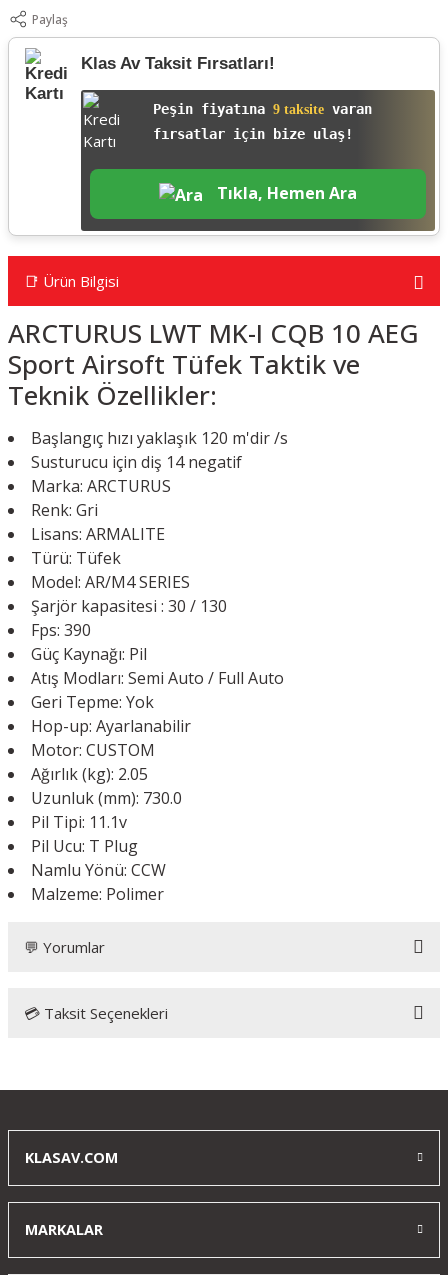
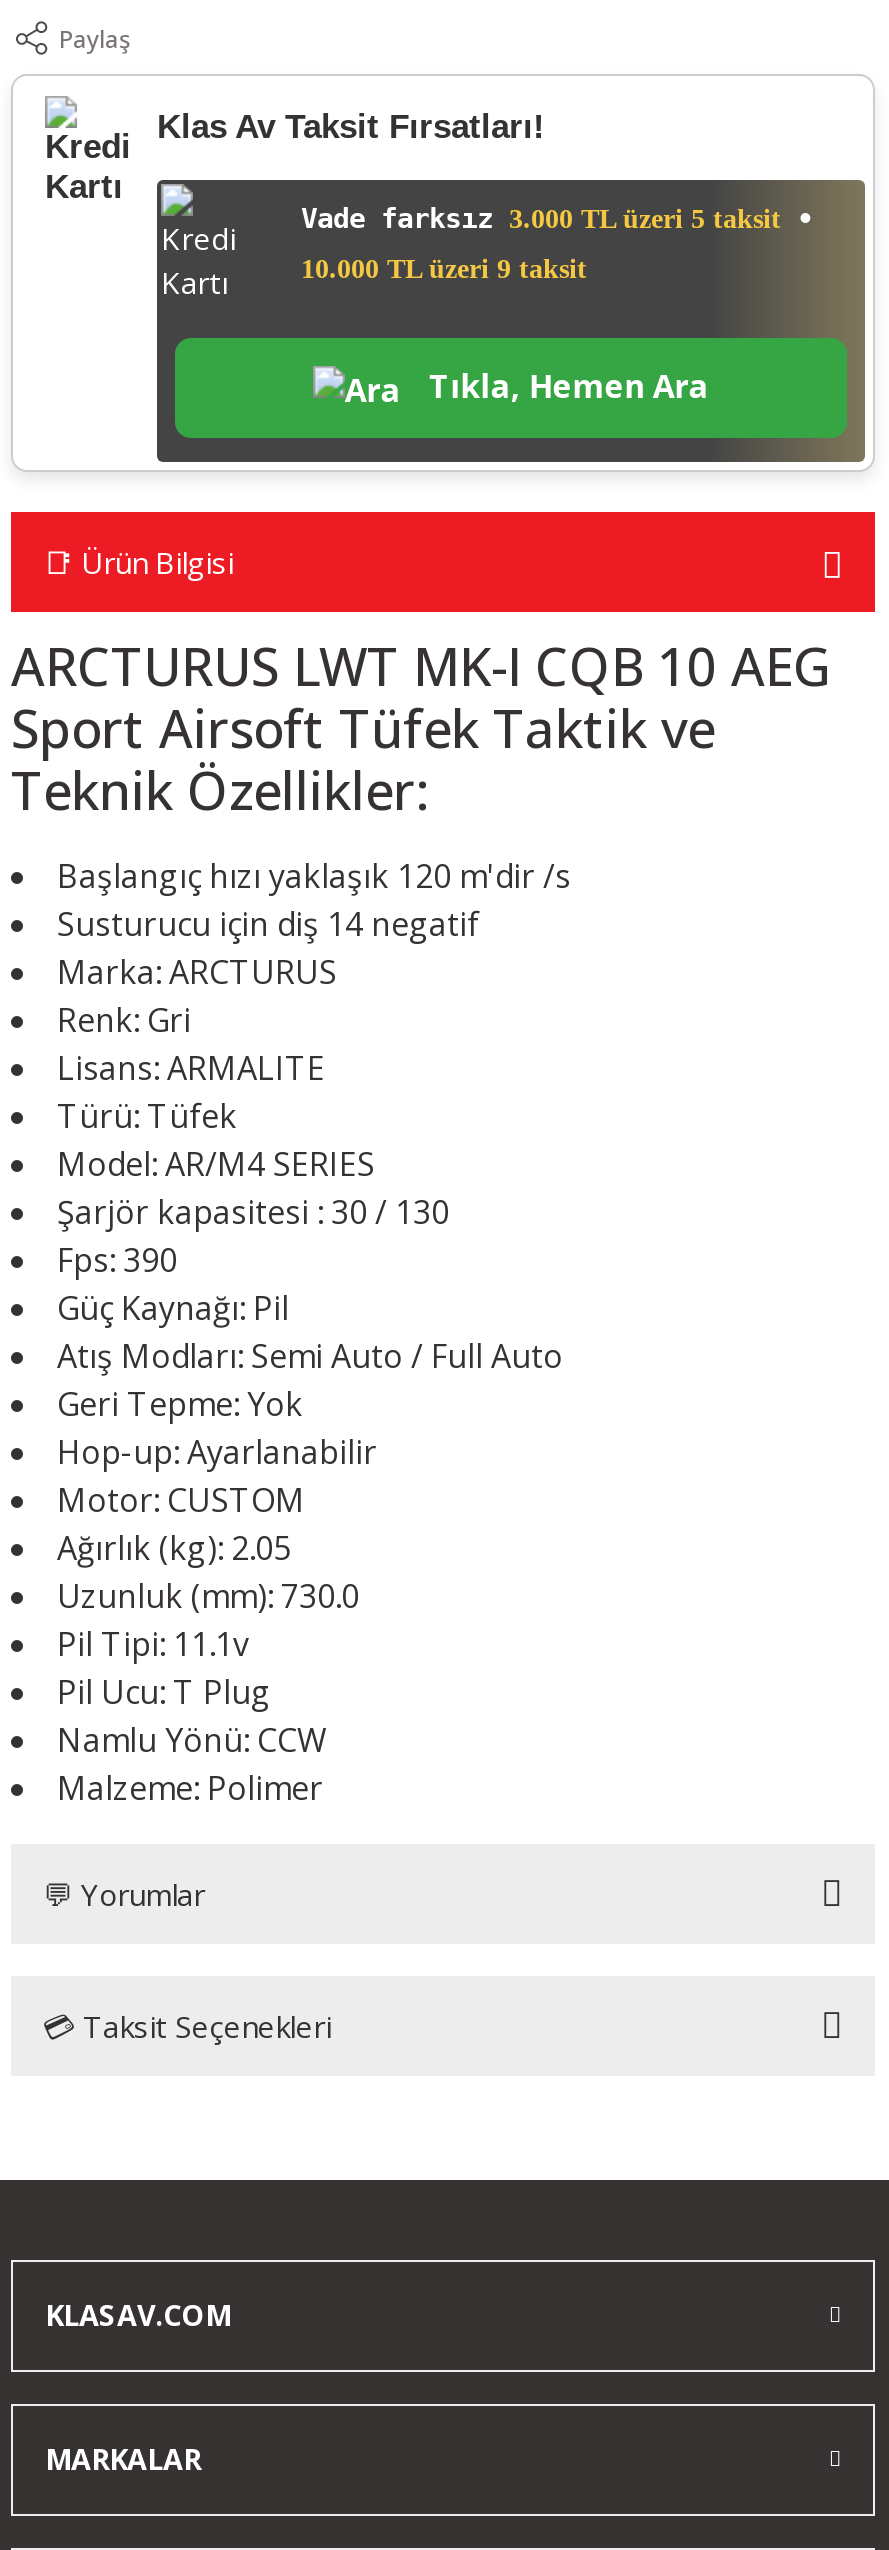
- Peşin fiyatına 9 taksite varan
+ Vade farksız 3.000 TL üzeri 5 taksit •

- fırsatlar için bize ulaş!
+ 10.000 TL üzeri 9 taksit
